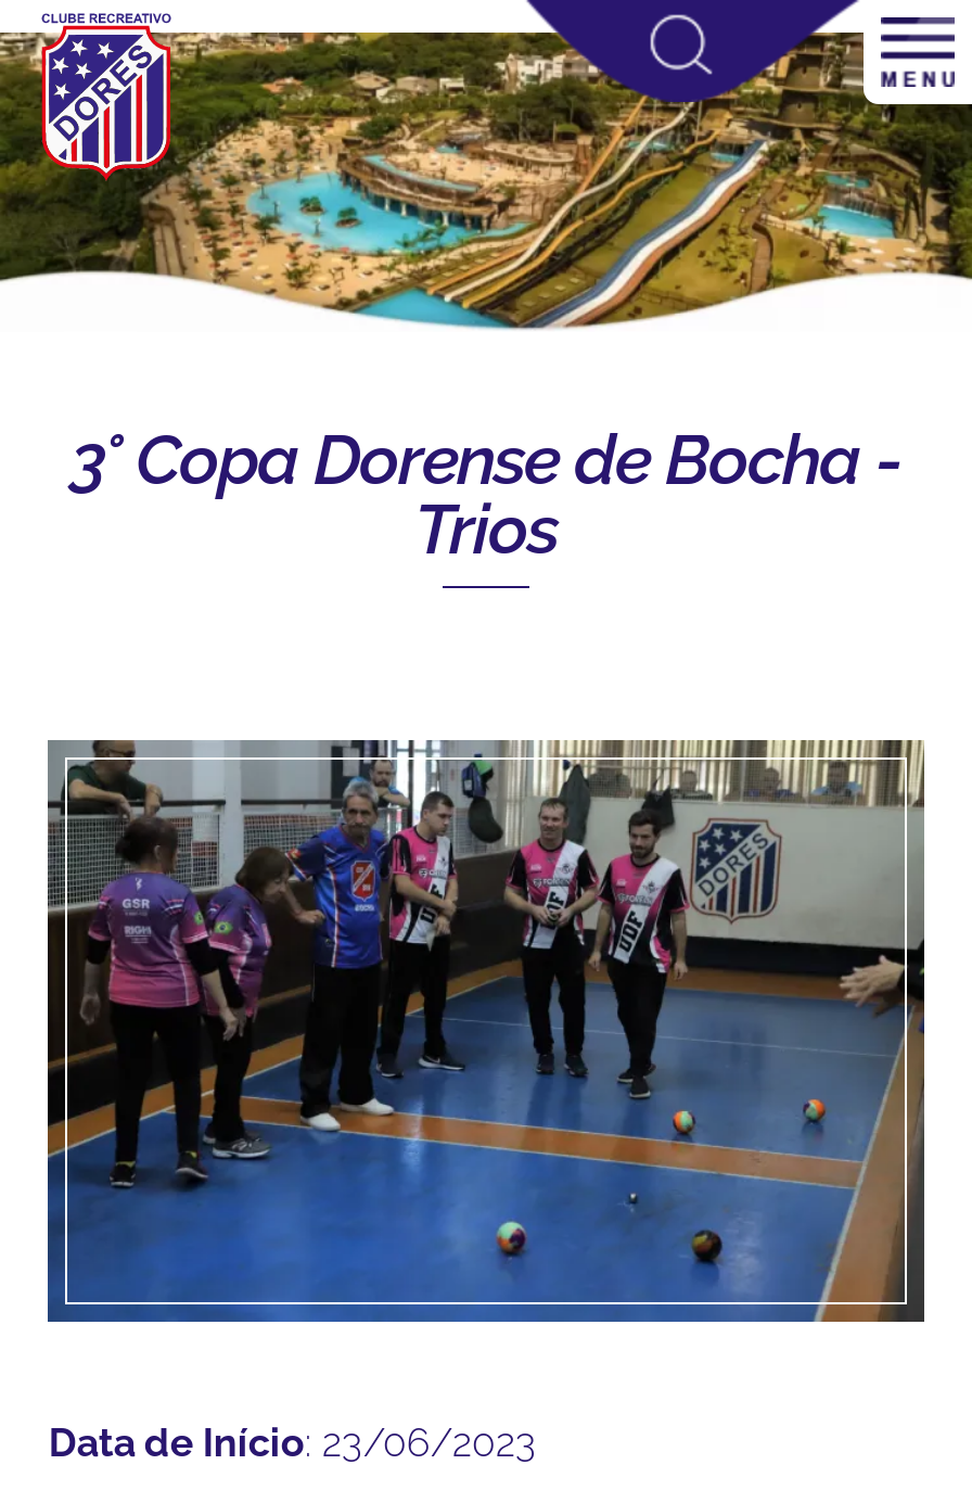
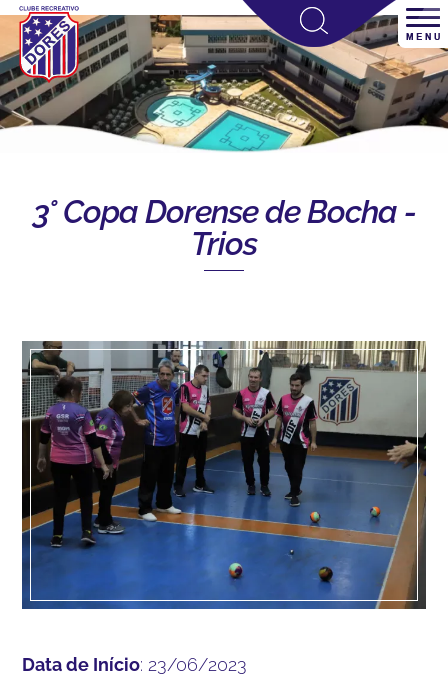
- [image]
+ [image]
